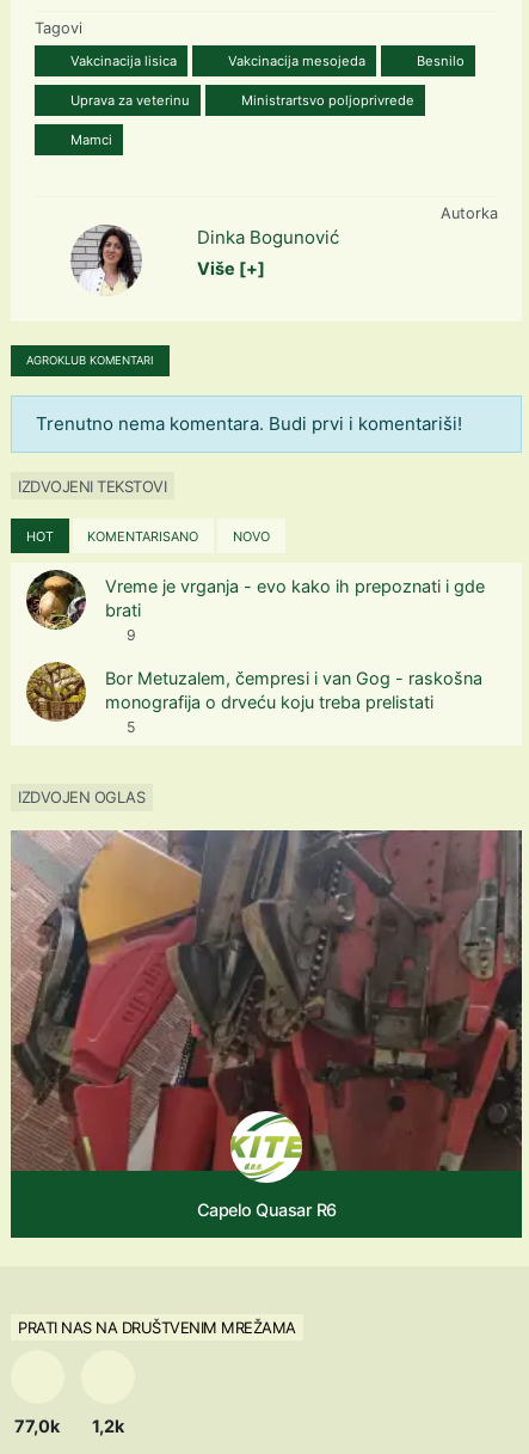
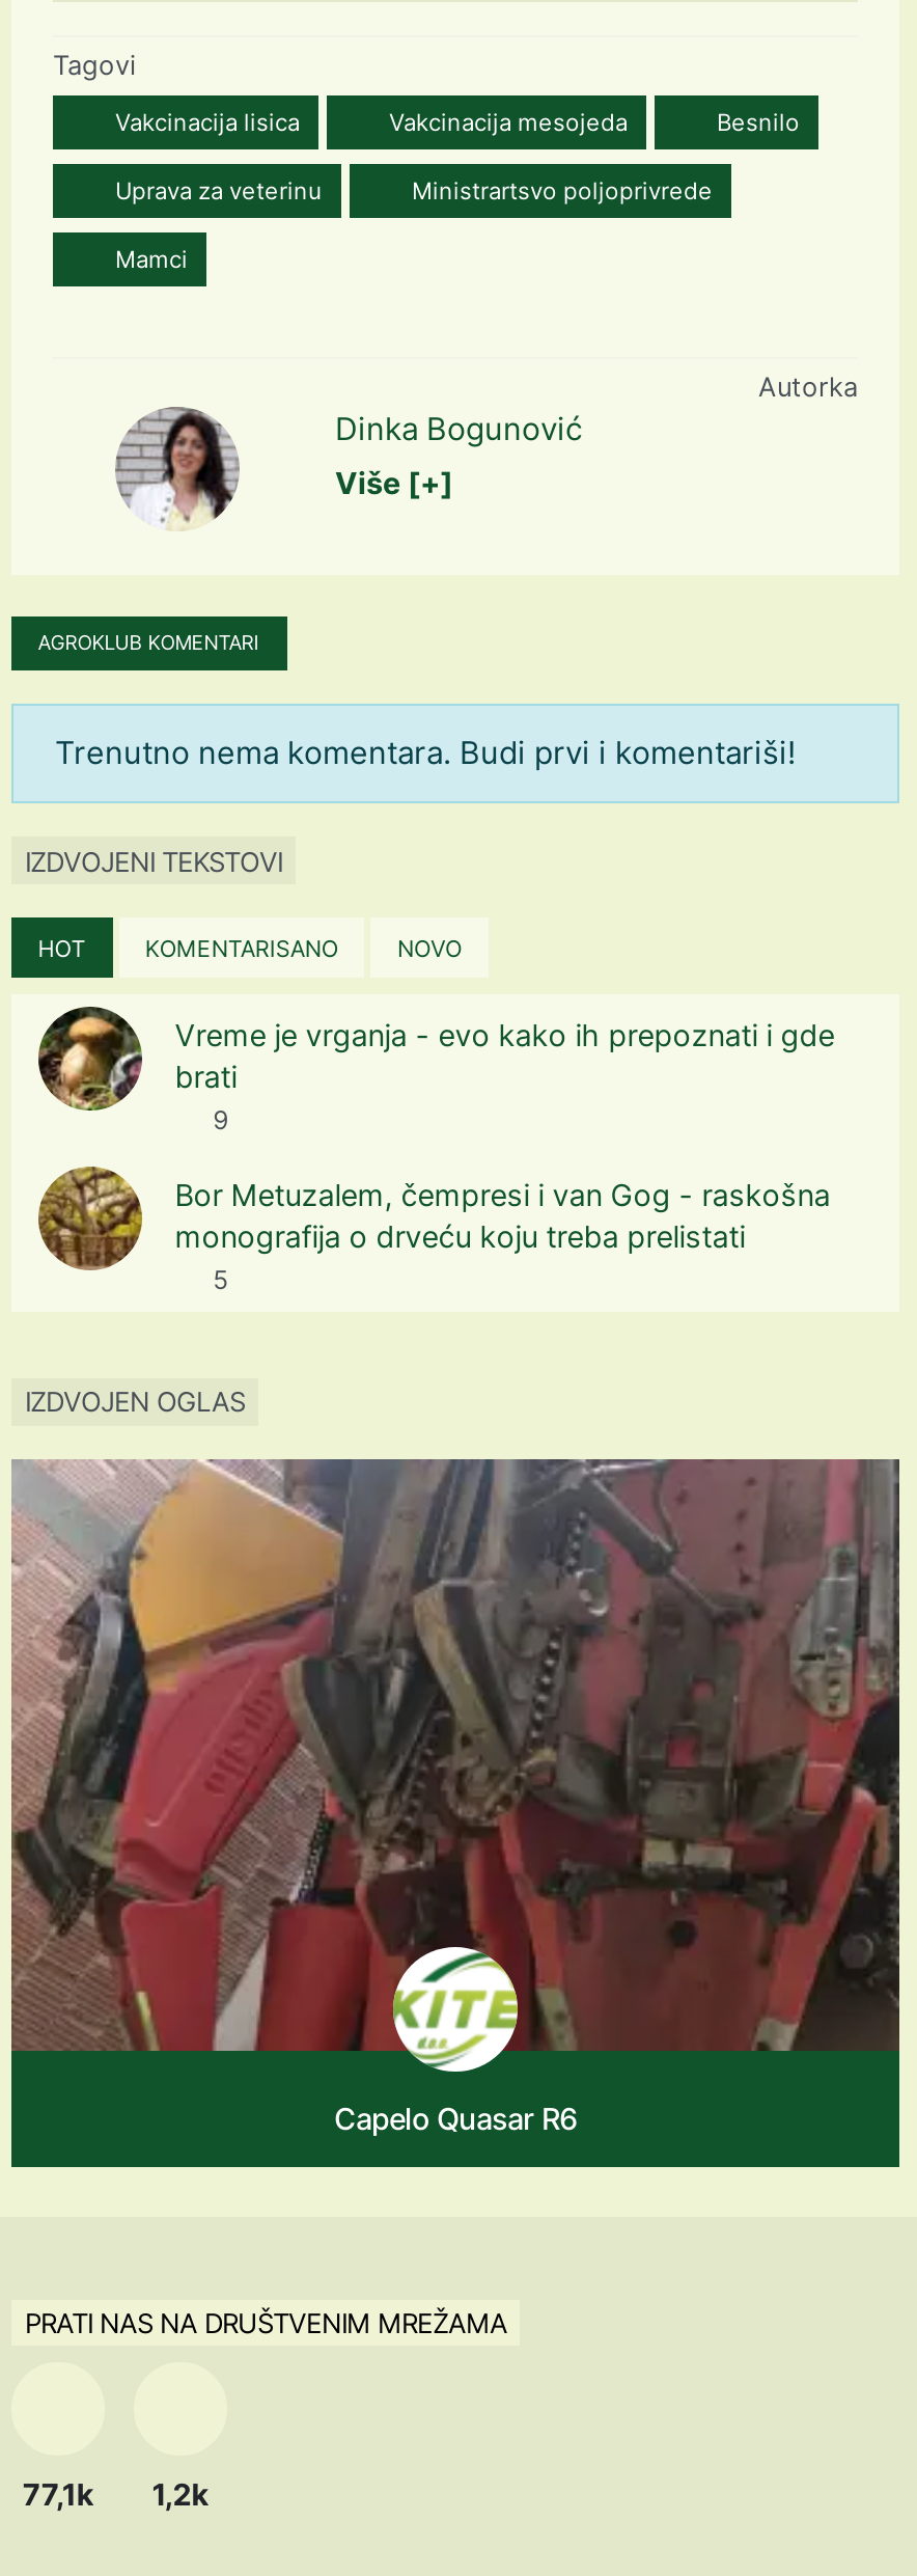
- 77,0k 1,2k
+ 77,1k 1,2k
